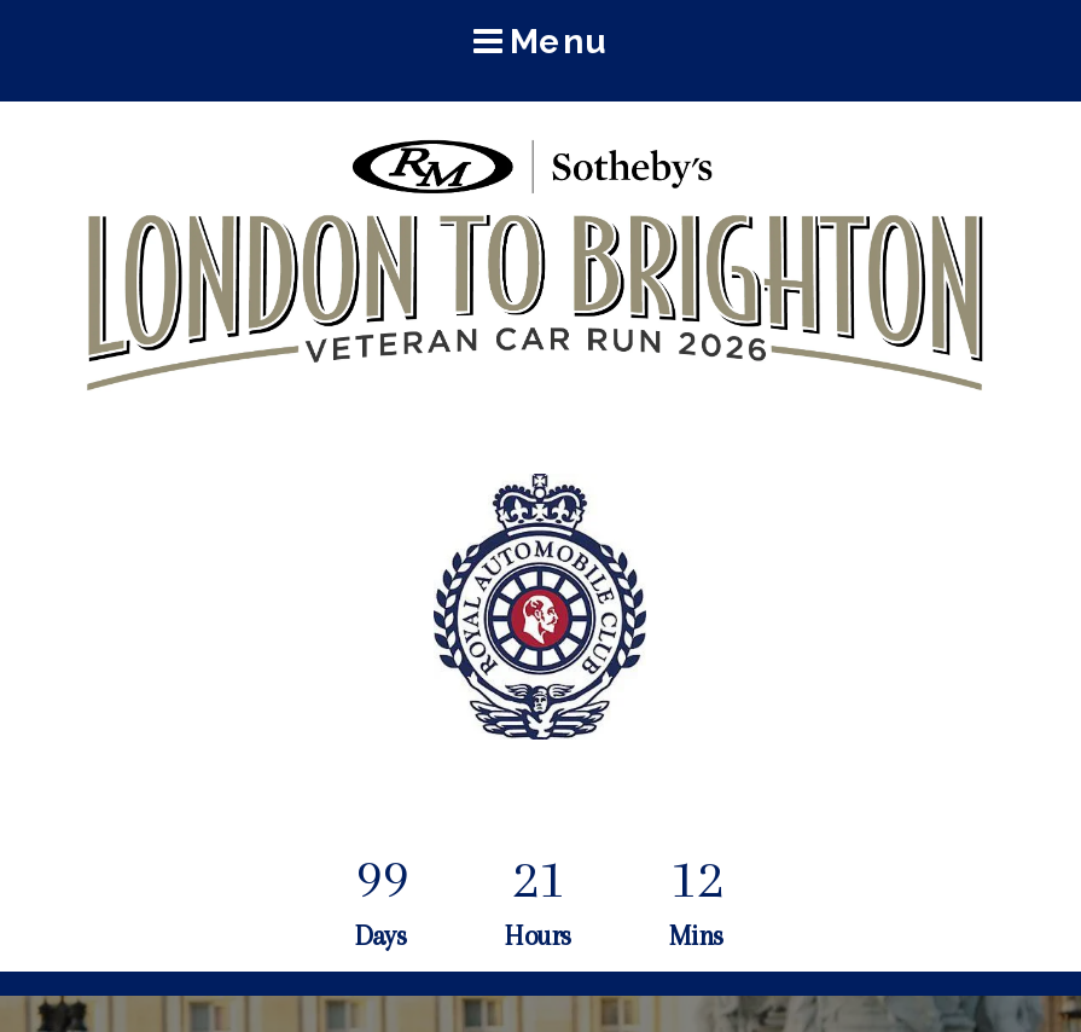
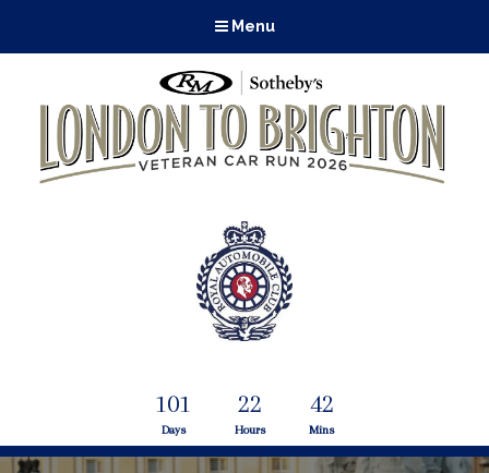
- 99
+ 101

- 21
+ 22

- 12
+ 42
